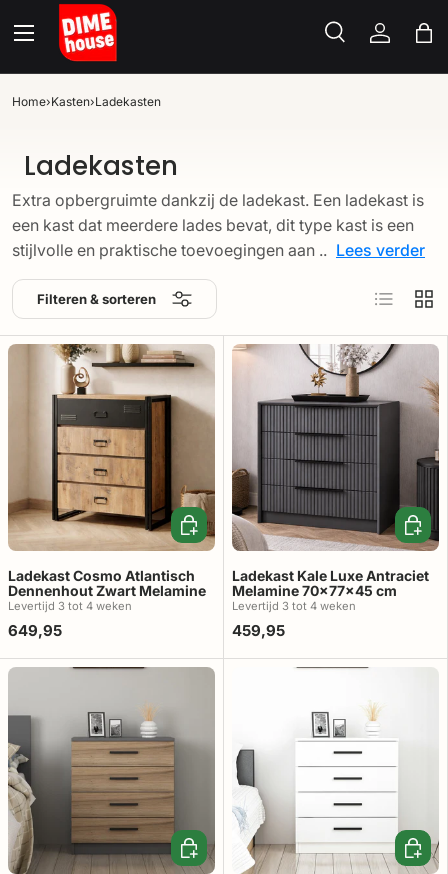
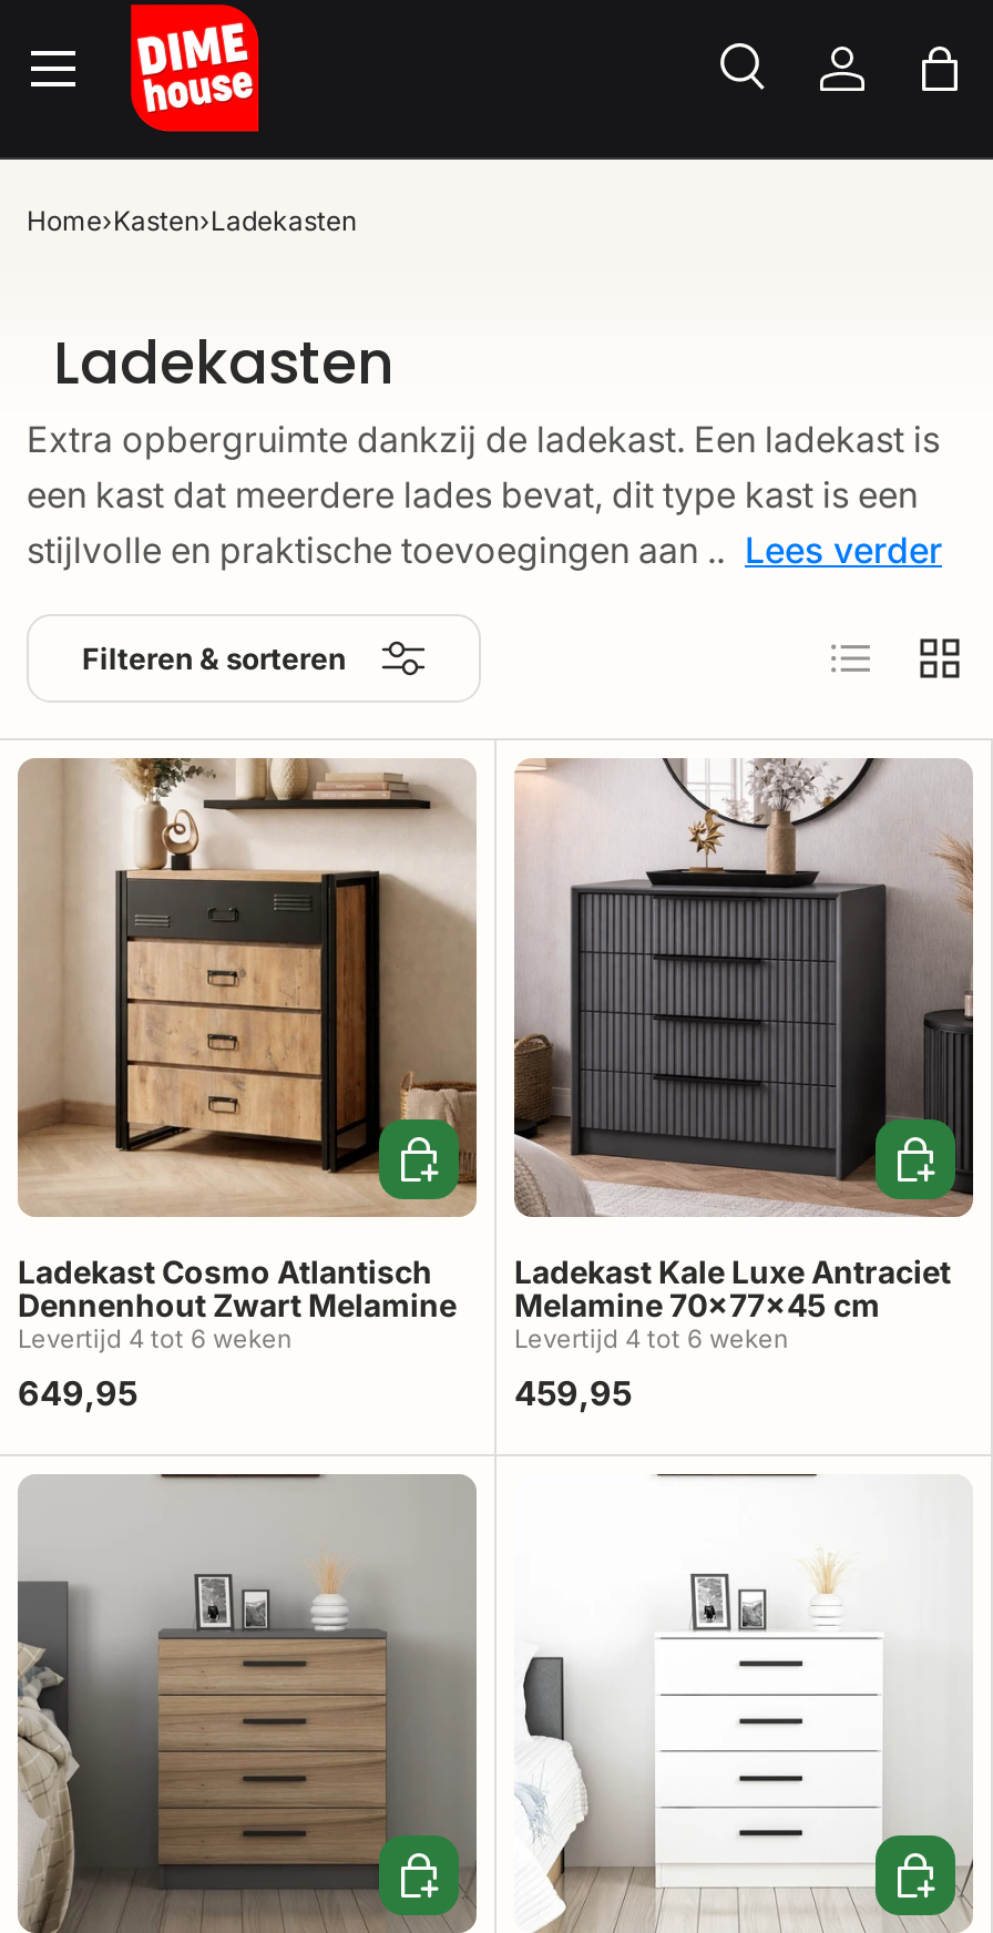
- Levertijd 3 tot 4 weken
+ Levertijd 4 tot 6 weken

- Levertijd 3 tot 4 weken
+ Levertijd 4 tot 6 weken
